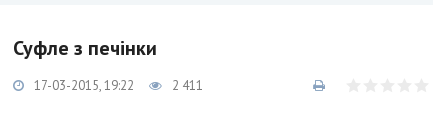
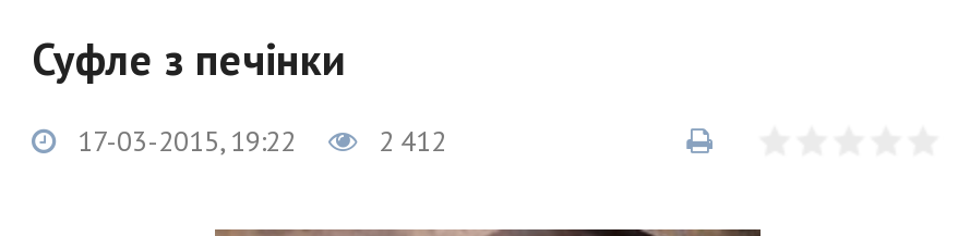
- 2 411
+ 2 412
